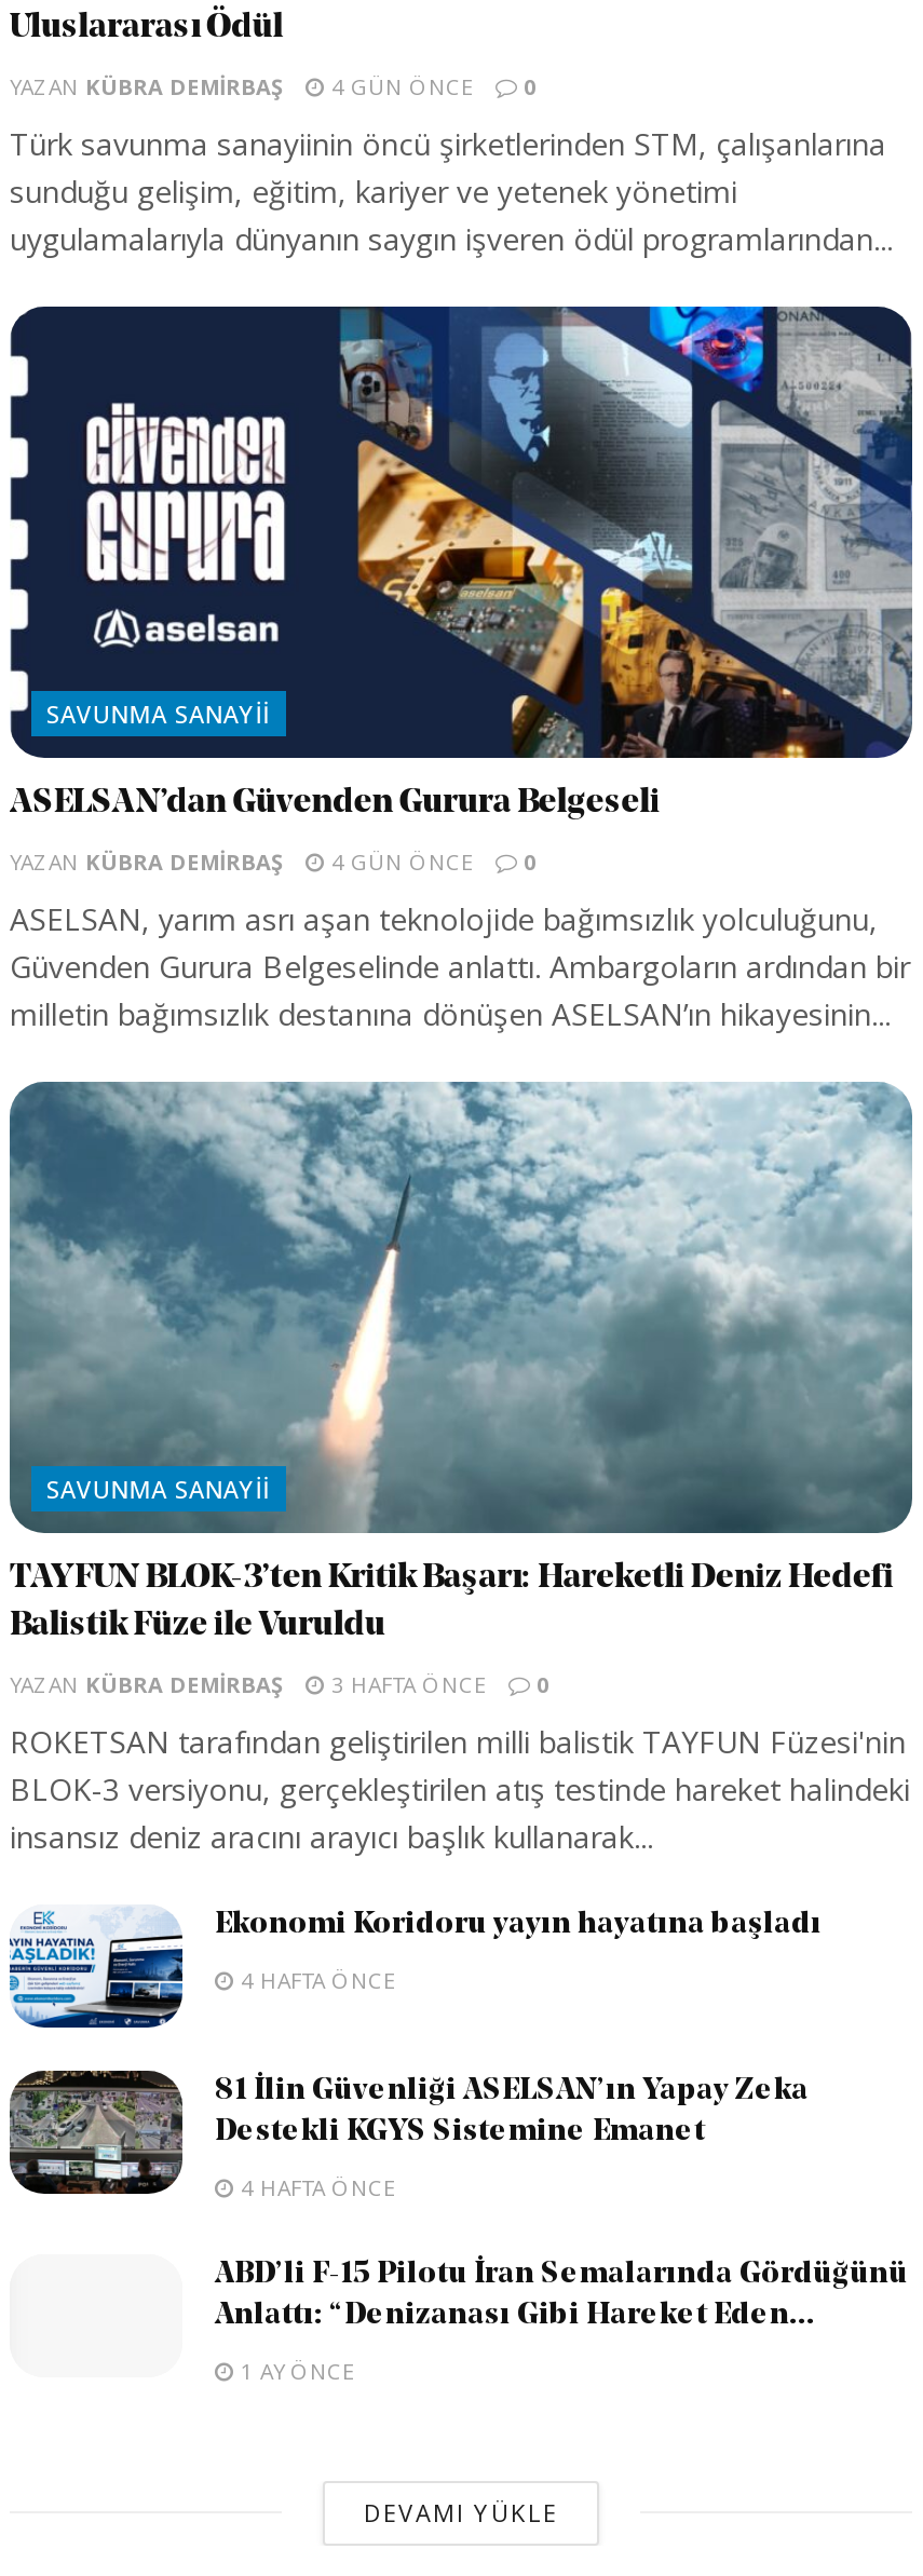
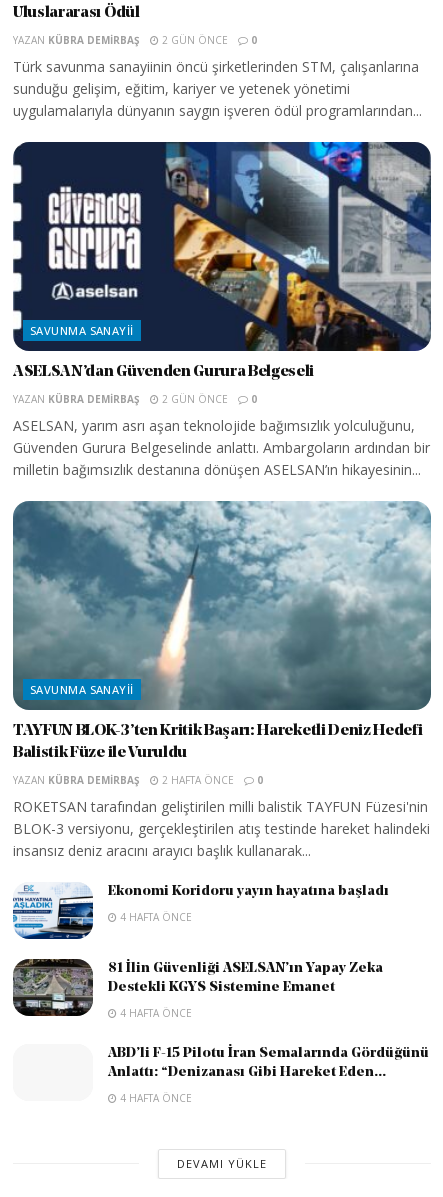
- YAZAN KÜBRA DEMIRBAŞ 4 GÜN ÖNCE 0
+ YAZAN KÜBRA DEMIRBAŞ 2 GÜN ÖNCE 0

- YAZAN KÜBRA DEMIRBAŞ 4 GÜN ÖNCE 0
+ YAZAN KÜBRA DEMIRBAŞ 2 GÜN ÖNCE 0

- YAZAN KÜBRA DEMIRBAŞ 3 HAFTA ÖNCE 0
+ YAZAN KÜBRA DEMIRBAŞ 2 HAFTA ÖNCE 0

- 1 AY ÖNCE
+ 4 HAFTA ÖNCE
